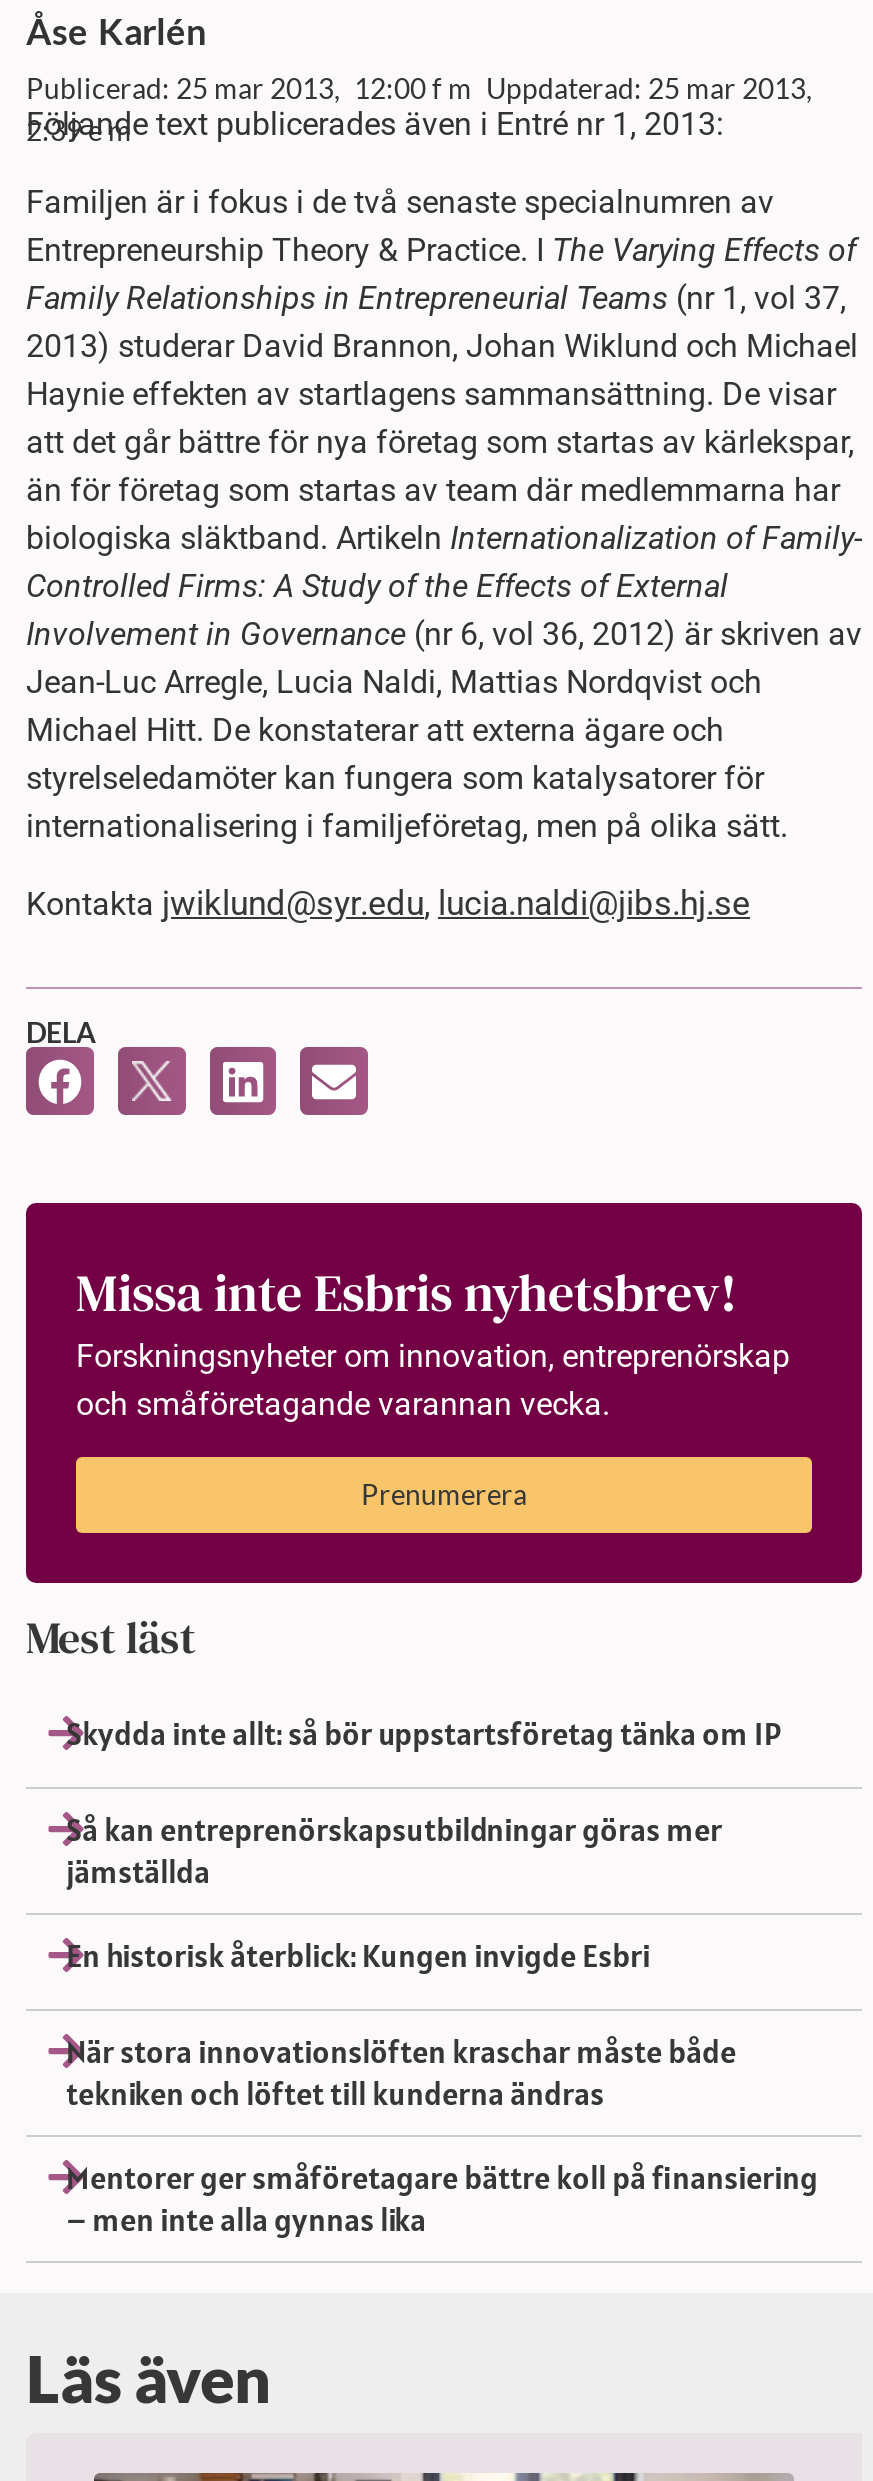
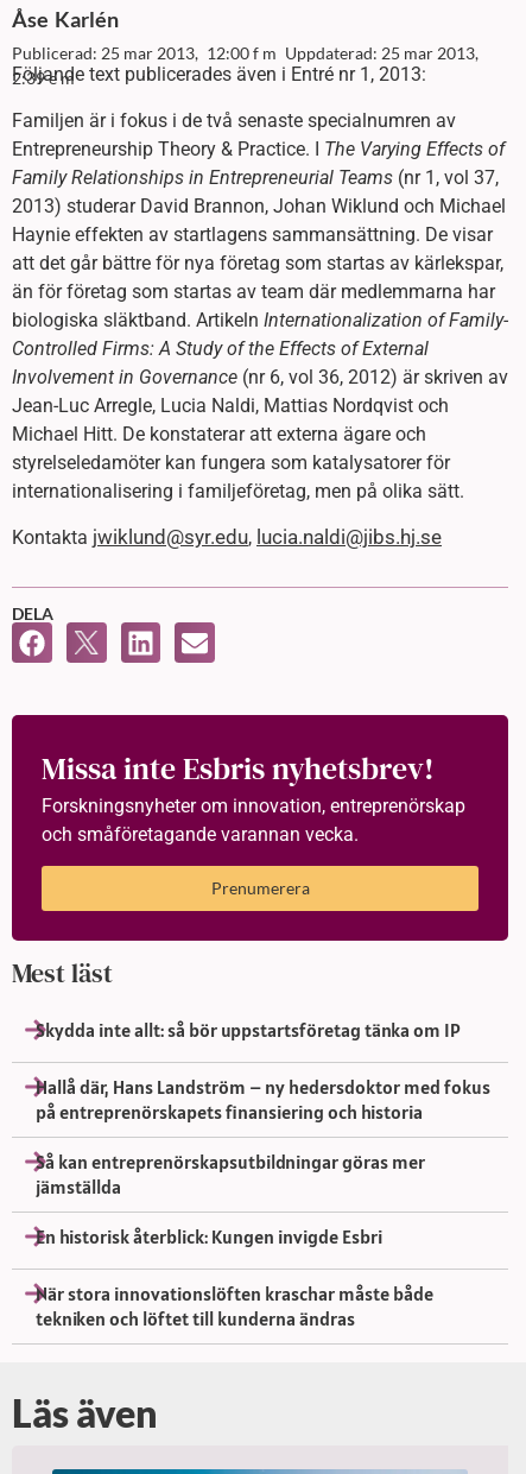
+ Hallå där, Hans Landström – ny hedersdoktor med fokus
+ på entreprenörskapets finansiering och historia

moved down: Så kan entreprenörskapsutbildningar göras mer | jämställda | En historisk återblick: Kungen invigde Esbri | När stora innovationslöften kraschar måste både | tekniken och löftet till kunderna ändras

- Mentorer ger småföretagare bättre koll på finansiering
- – men inte alla gynnas lika
